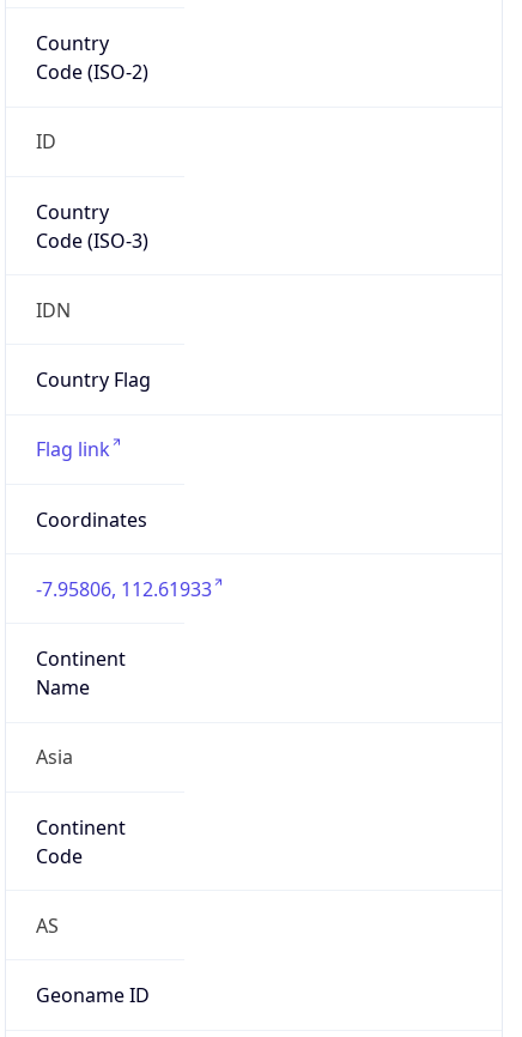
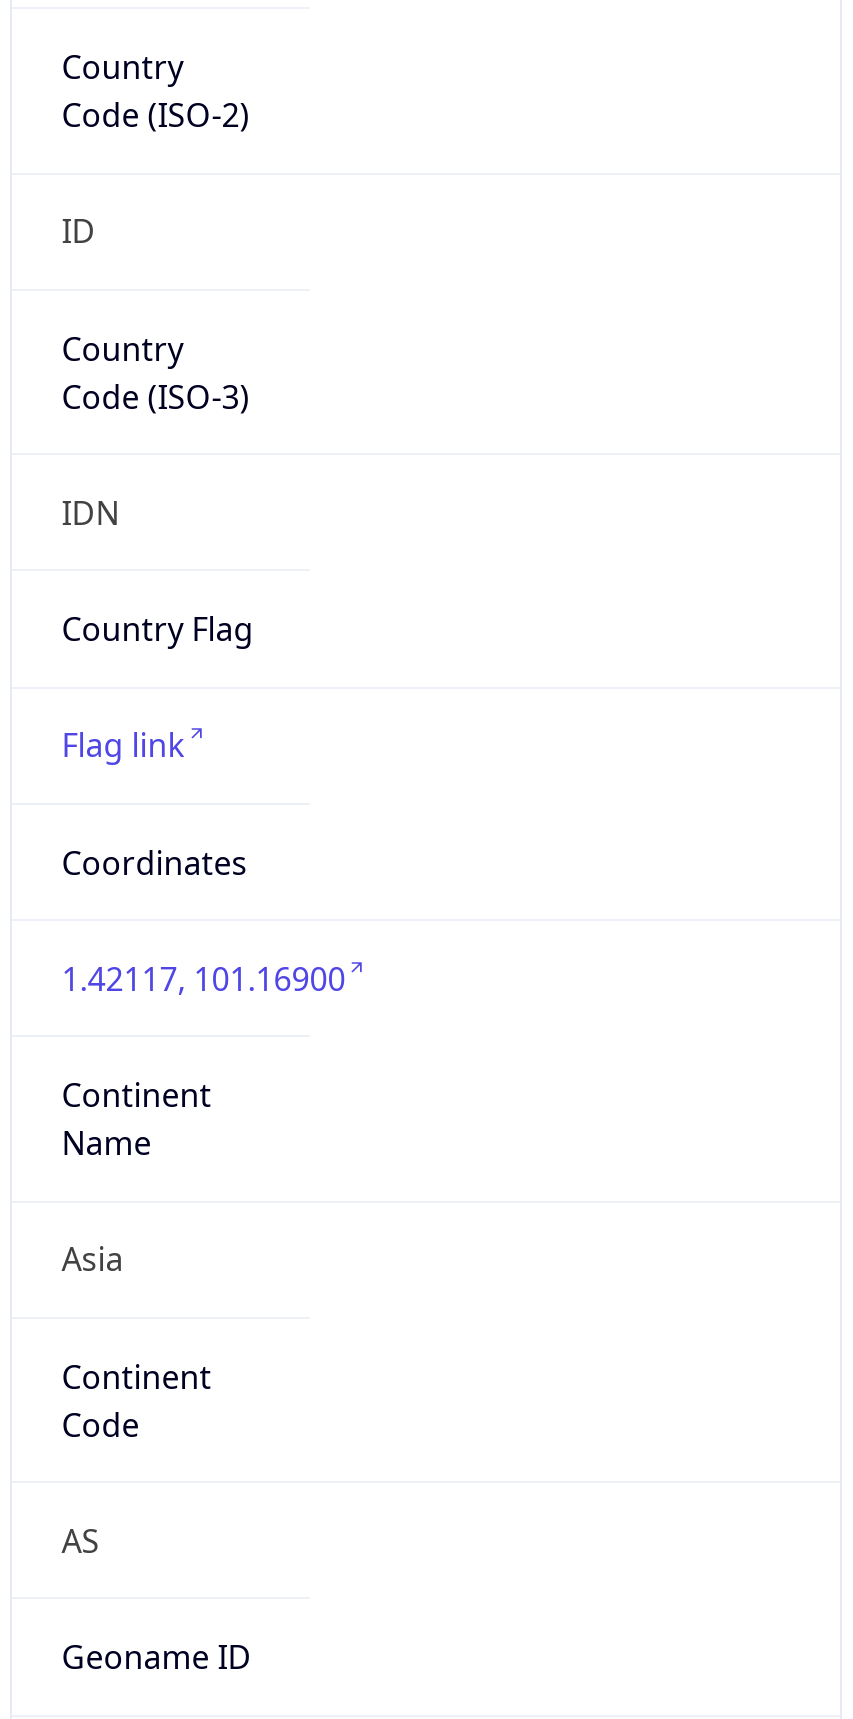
- -7.95806, 112.61933
+ 1.42117, 101.16900
